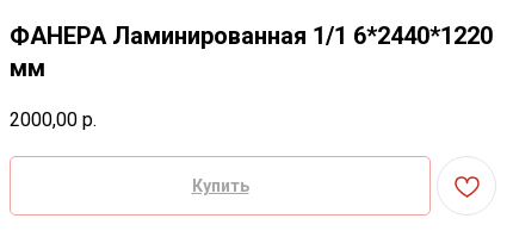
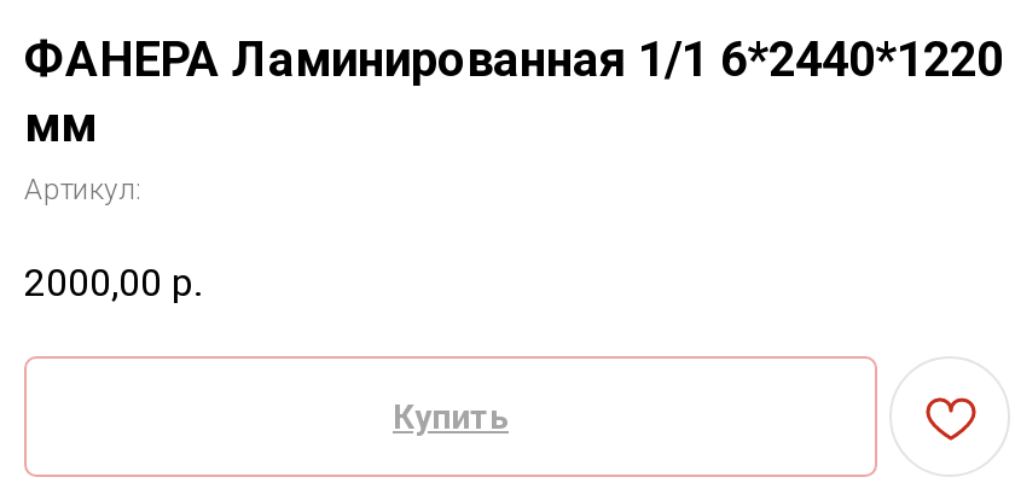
+ Артикул:
